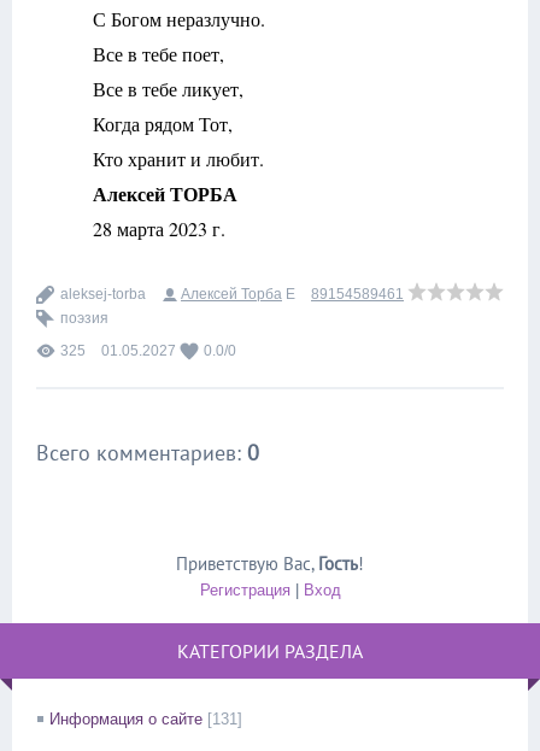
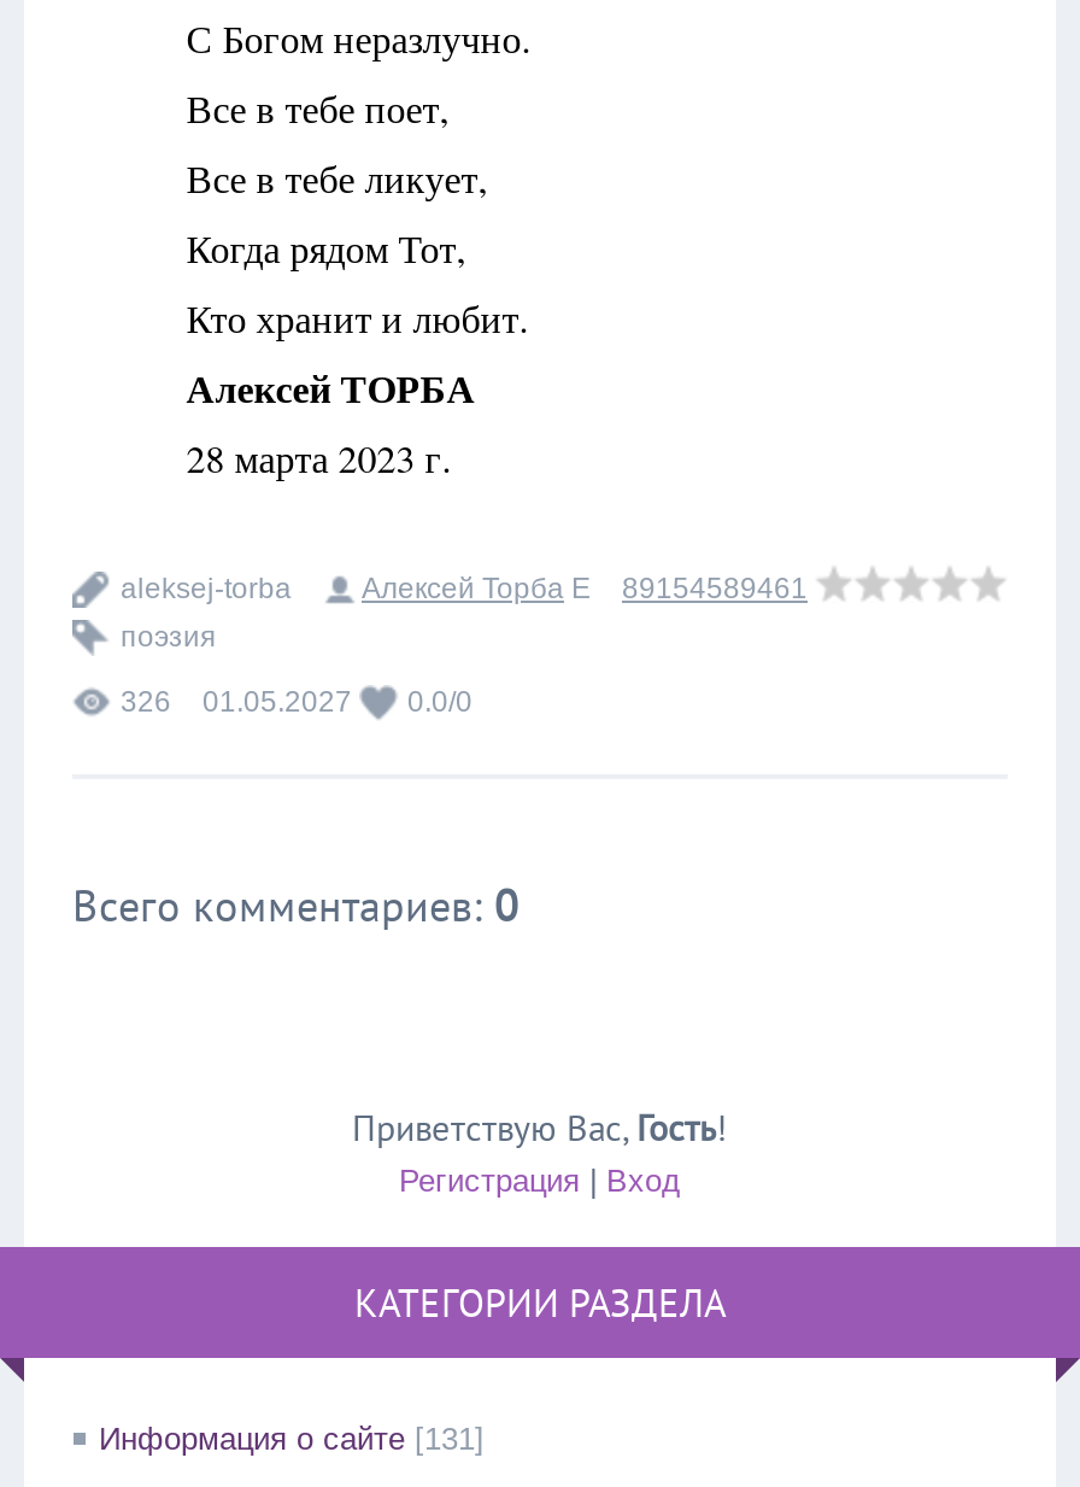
- 325 01.05.2027 0.0/0
+ 326 01.05.2027 0.0/0
